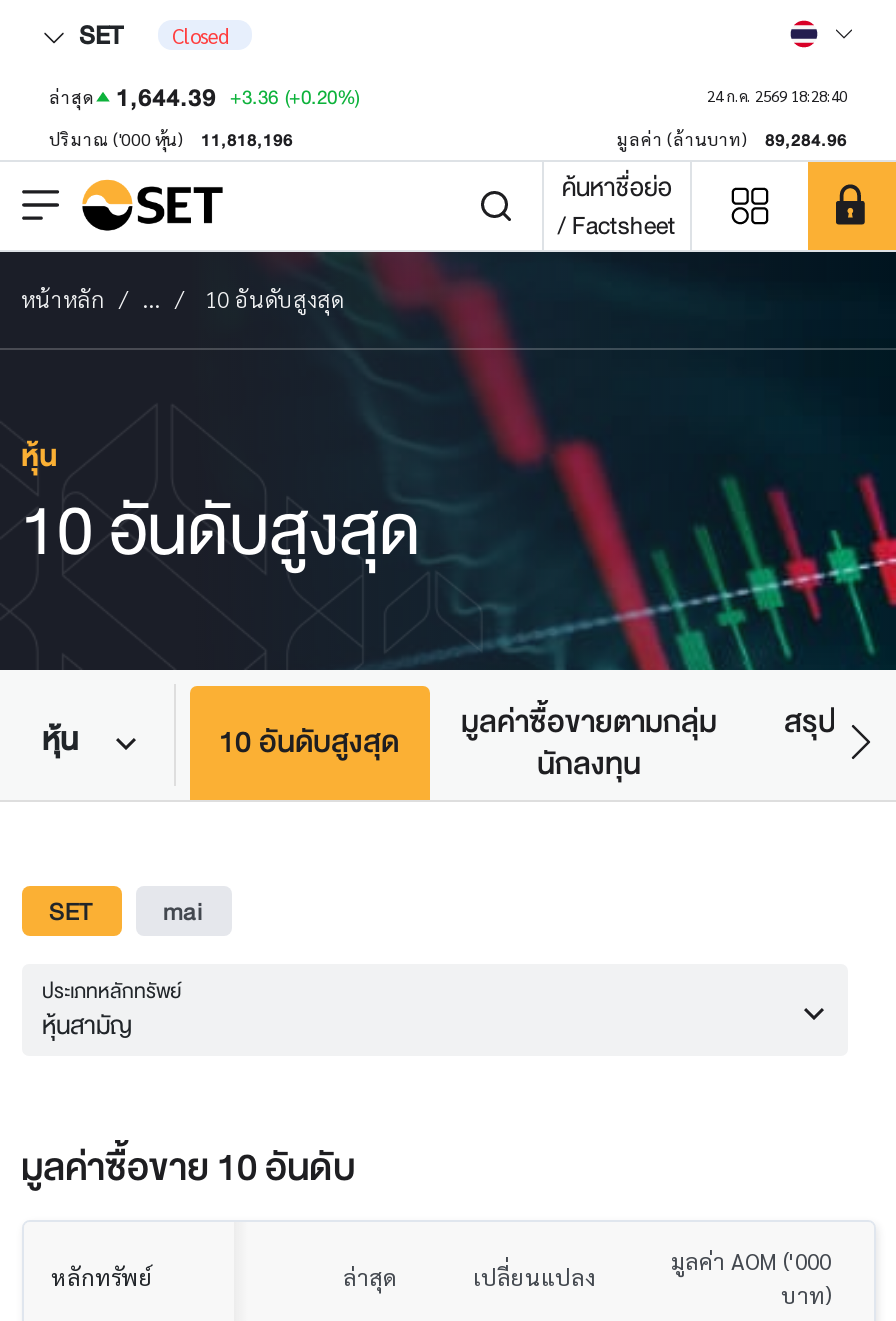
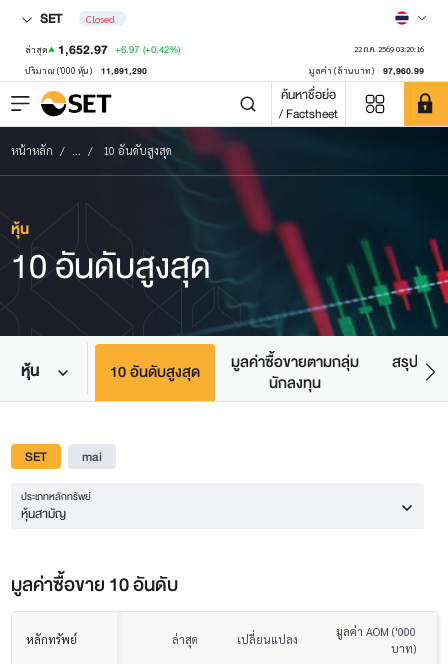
- ล่าสุด 1,644.39 +3.36 (+0.20%)
+ ล่าสุด 1,652.97 +6.97 (+0.42%)

- 24 ก.ค. 2569 18:28:40
+ 22 ก.ค. 2569 03:20:16

- ปริมาณ ('000 หุ้น) 11,818,196
+ ปริมาณ ('000 หุ้น) 11,891,290

- มูลค่า (ล้านบาท) 89,284.96
+ มูลค่า (ล้านบาท) 97,960.99
